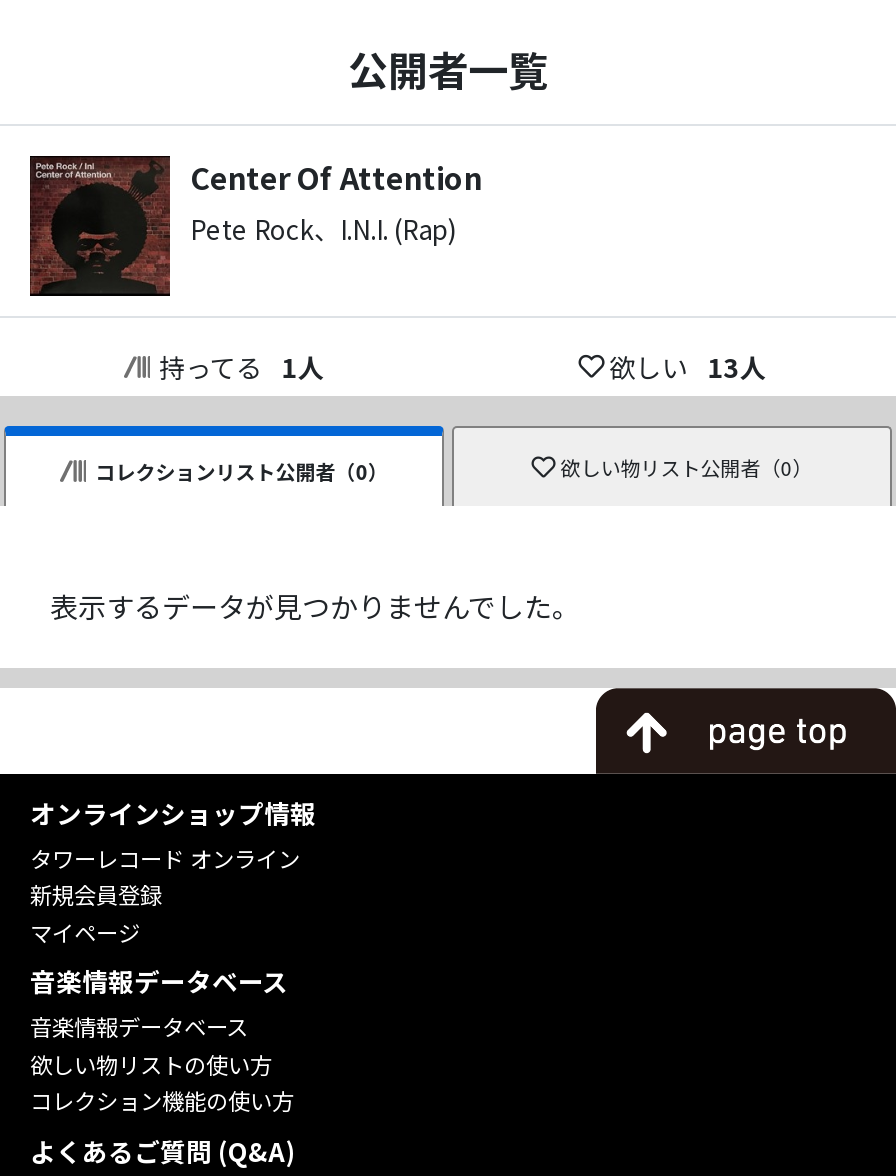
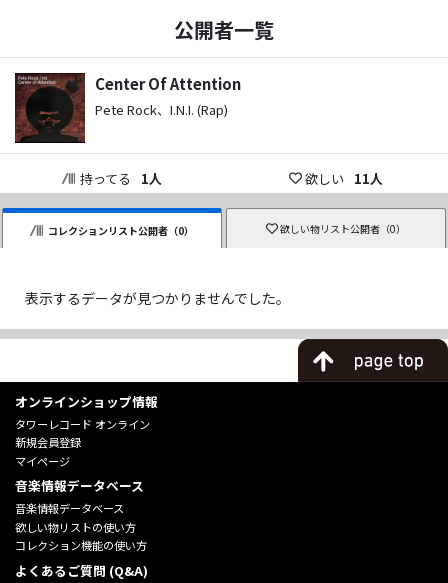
- 欲しい 13人
+ 欲しい 11人
